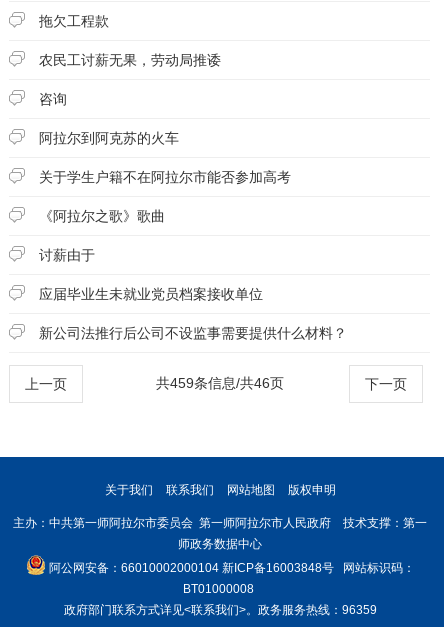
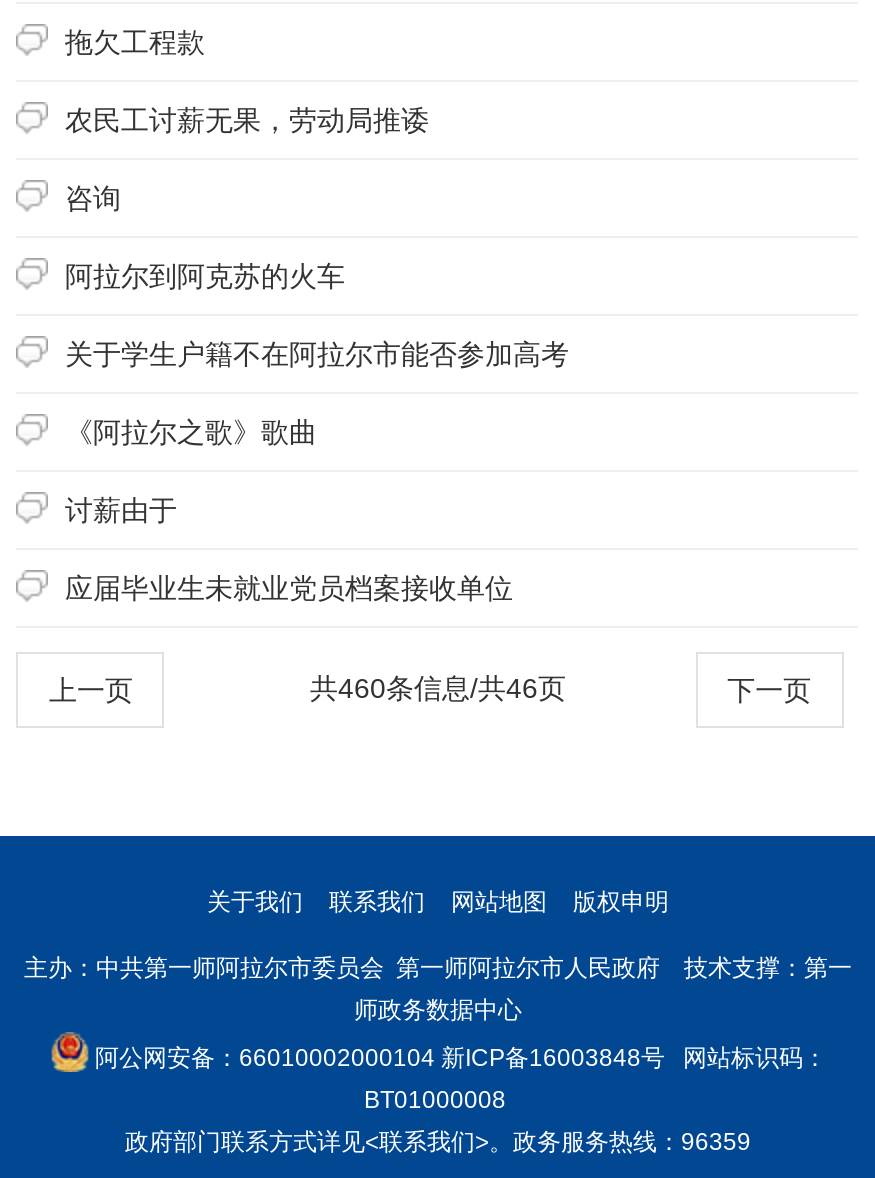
- 新公司法推行后公司不设监事需要提供什么材料？

- 共459条信息/共46页
+ 共460条信息/共46页
